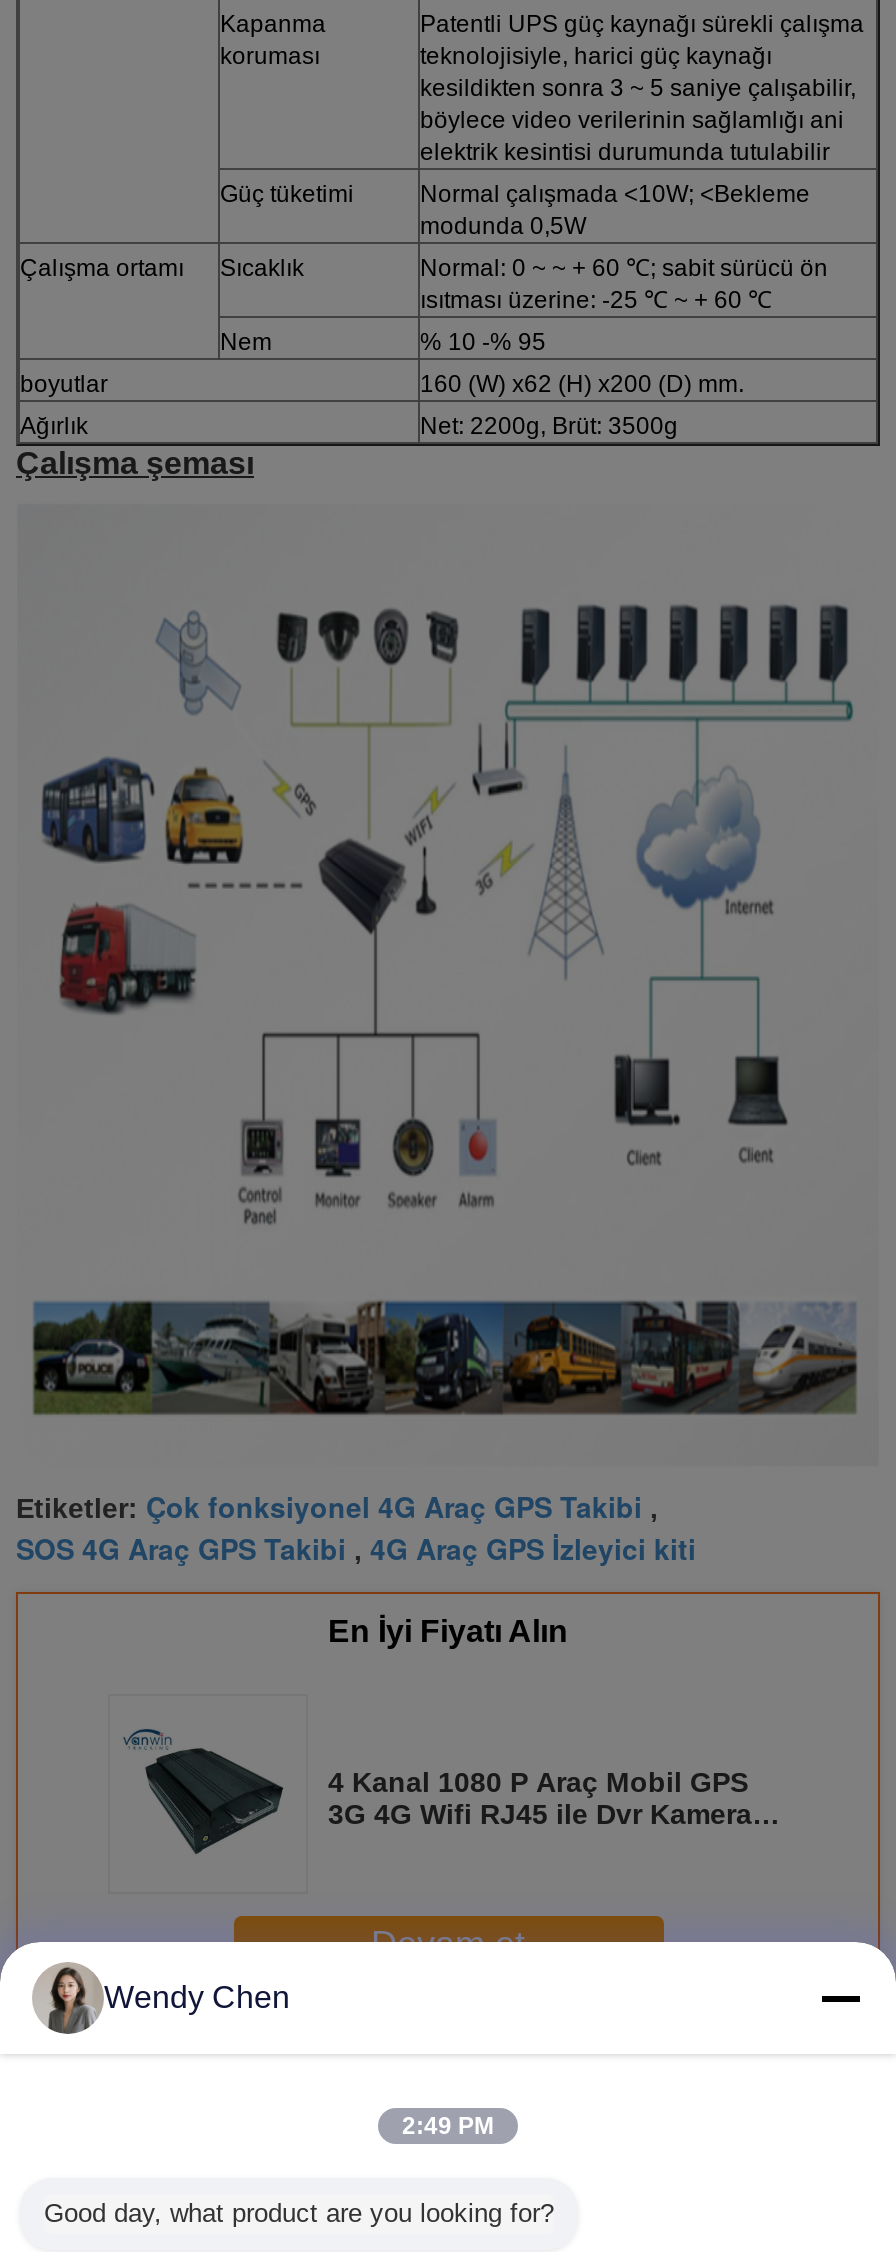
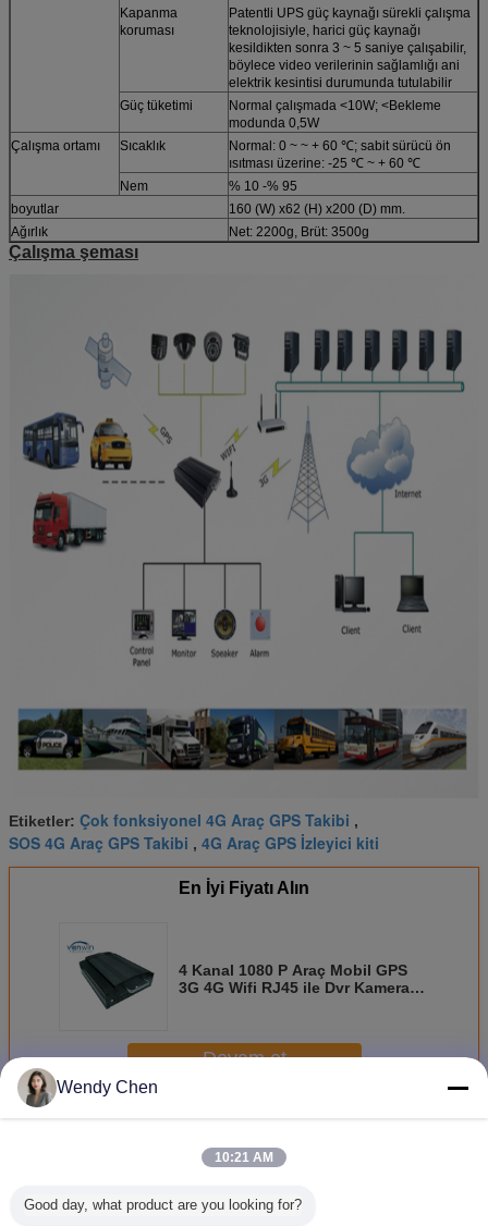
- 2:49 PM
+ 10:21 AM
